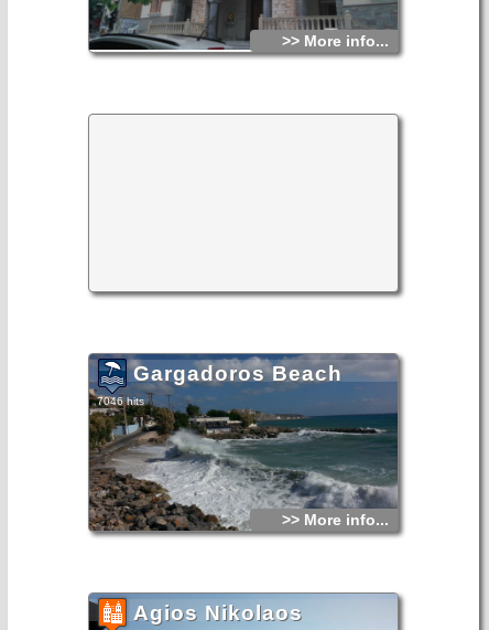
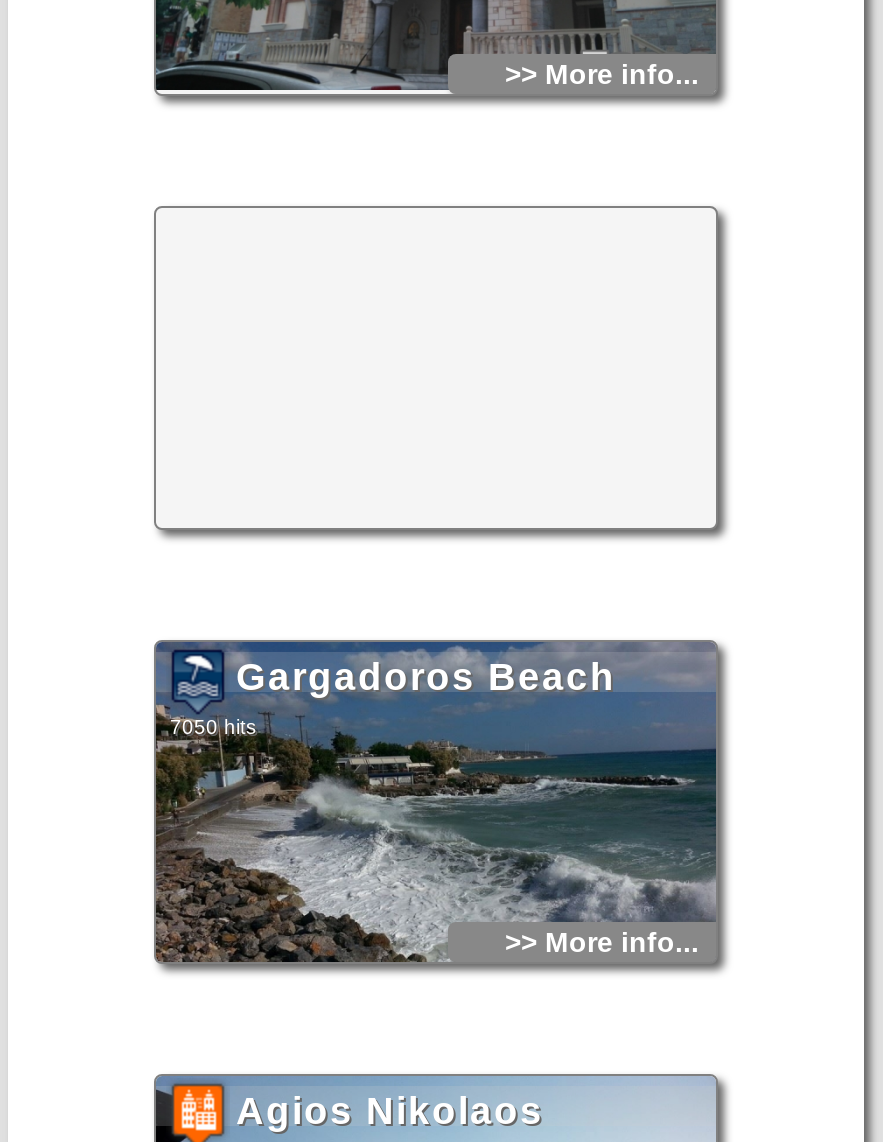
- 7046 hits
+ 7050 hits
